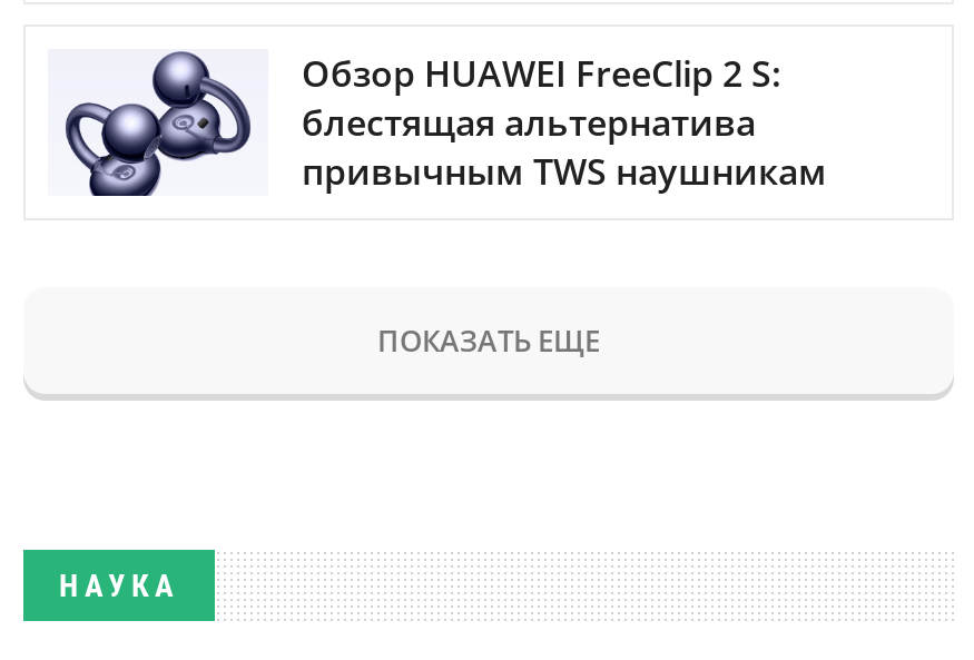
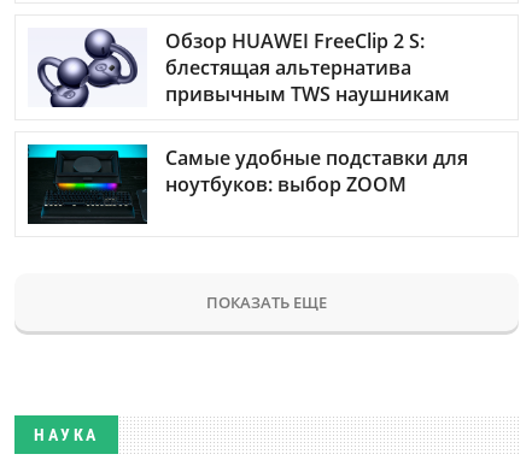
+ [image]
+ Самые удобные подставки для
+ ноутбуков: выбор ZOOM
